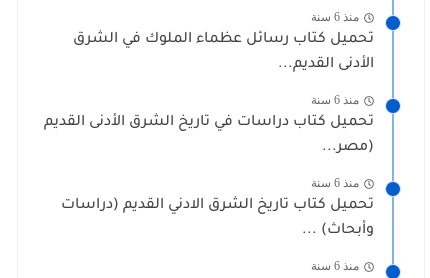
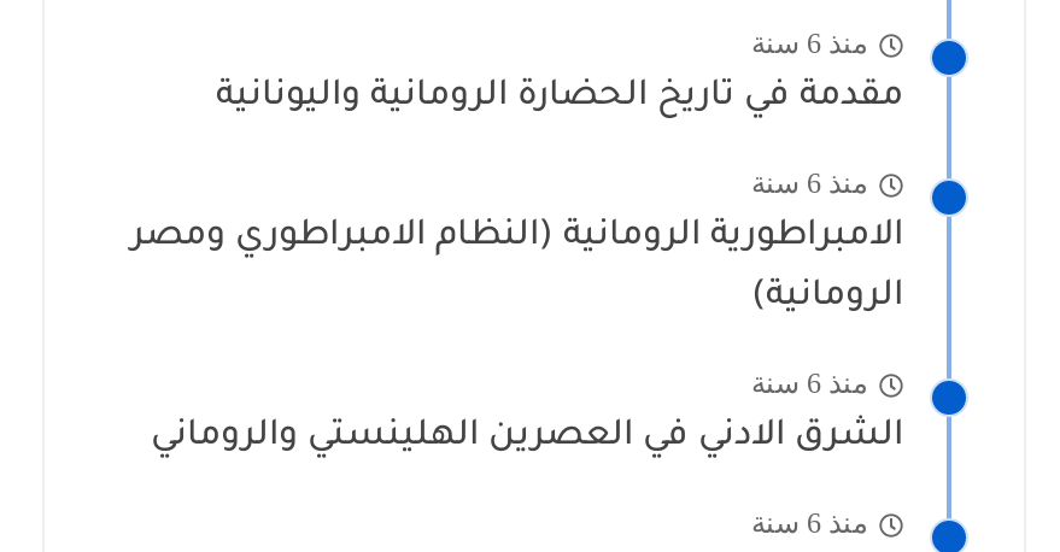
- تحميل كتاب رسائل عظماء الملوك في الشرق
- الأدنى القديم...
+ مقدمة في تاريخ الحضارة الرومانية واليونانية

- تحميل كتاب دراسات في تاريخ الشرق الأدنى القديم
+ الامبراطورية الرومانية (النظام الامبراطوري ومصر

- (مصر...
+ الرومانية)

- تحميل كتاب تاريخ الشرق الادني القديم (دراسات
- وأبحاث) ...
+ الشرق الادني في العصرين الهلينستي والروماني
